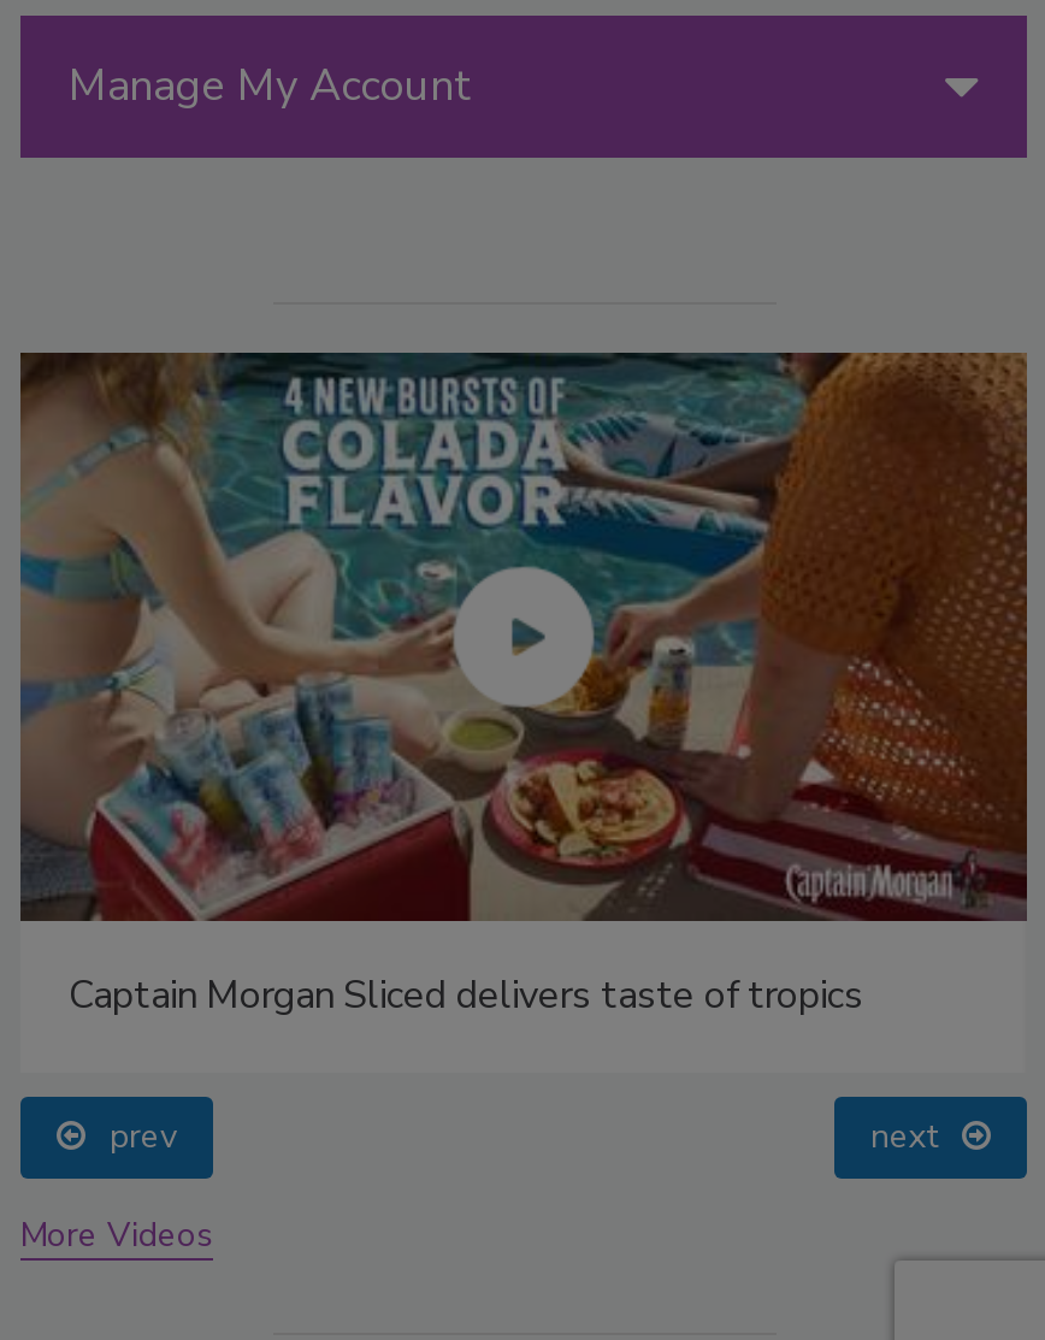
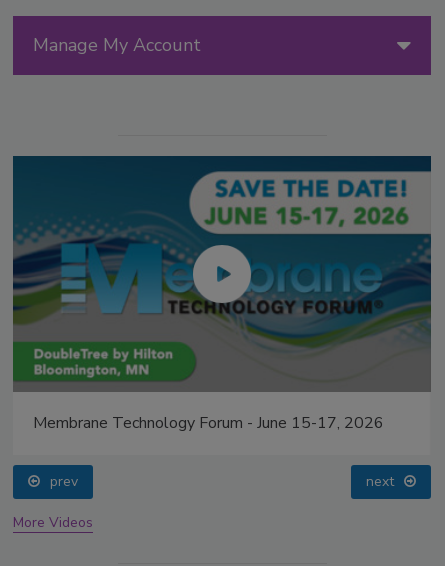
- [image]
- Captain Morgan Sliced delivers taste of tropics
+ [image]
+ Membrane Technology Forum - June 15-17, 2026
